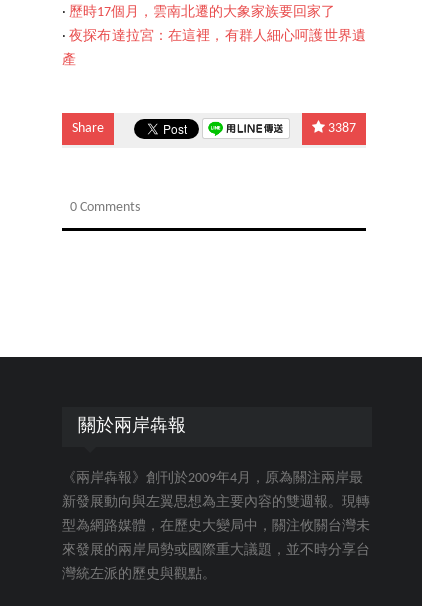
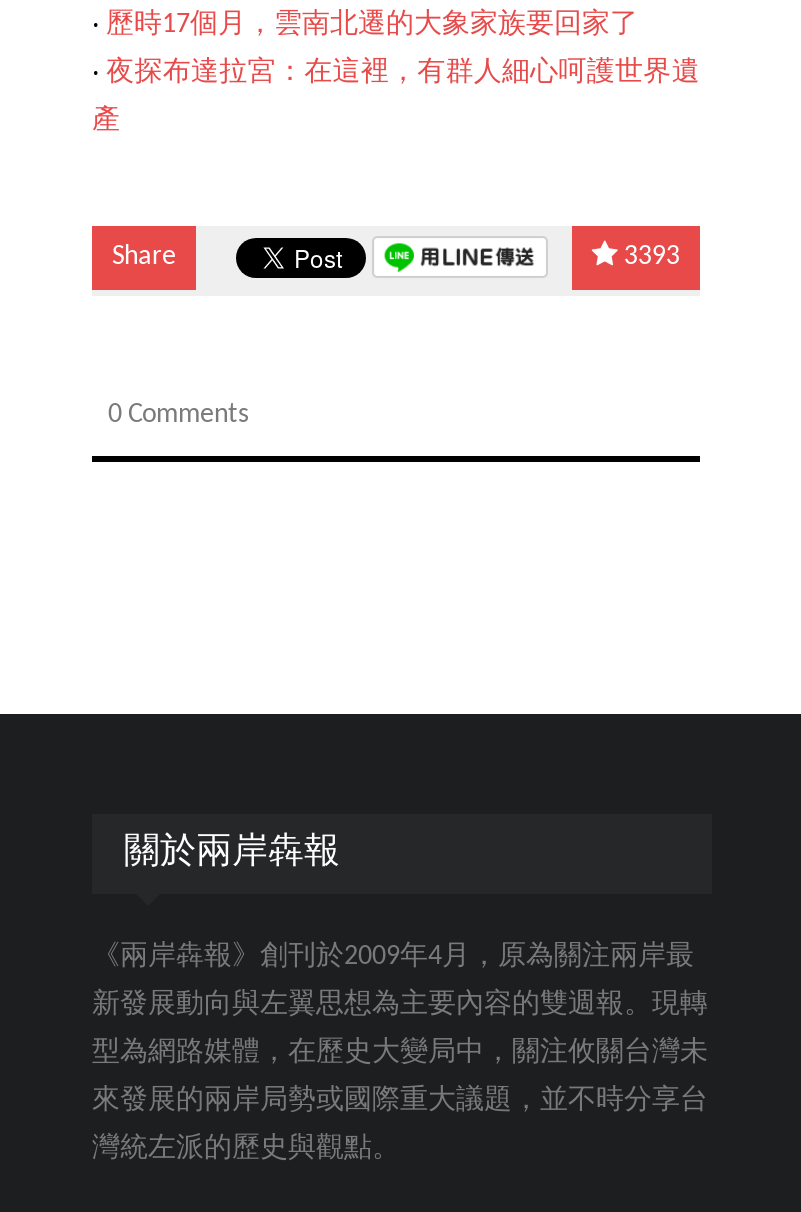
- 3387
+ 3393
